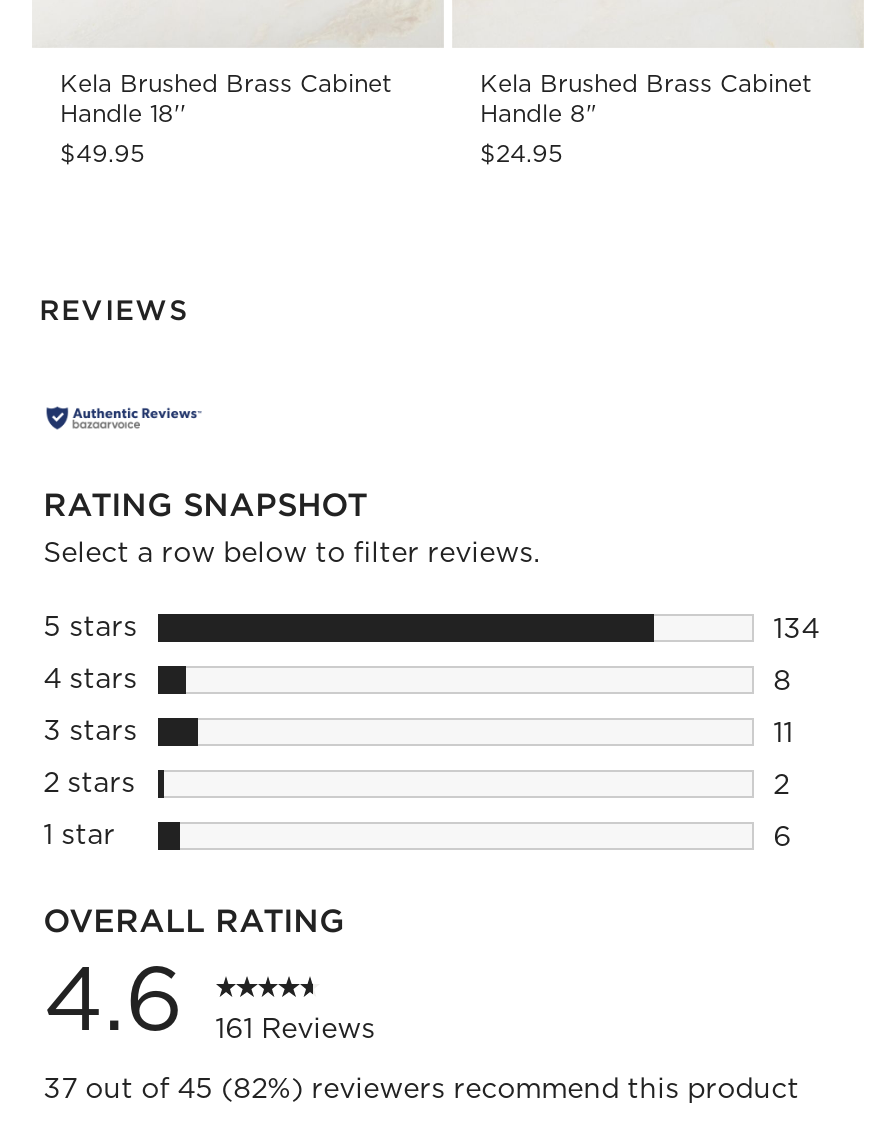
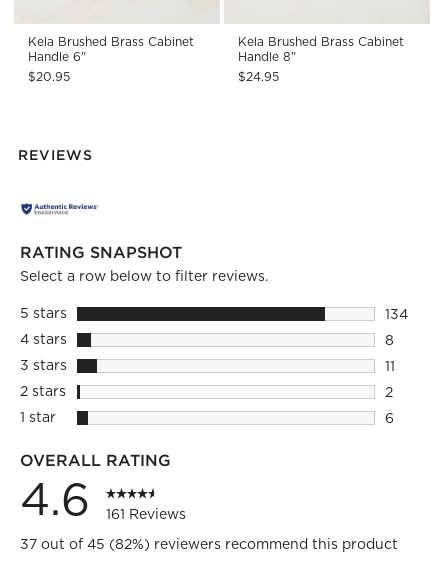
- Handle 18''
+ Handle 6"

- $49.95
+ $20.95
